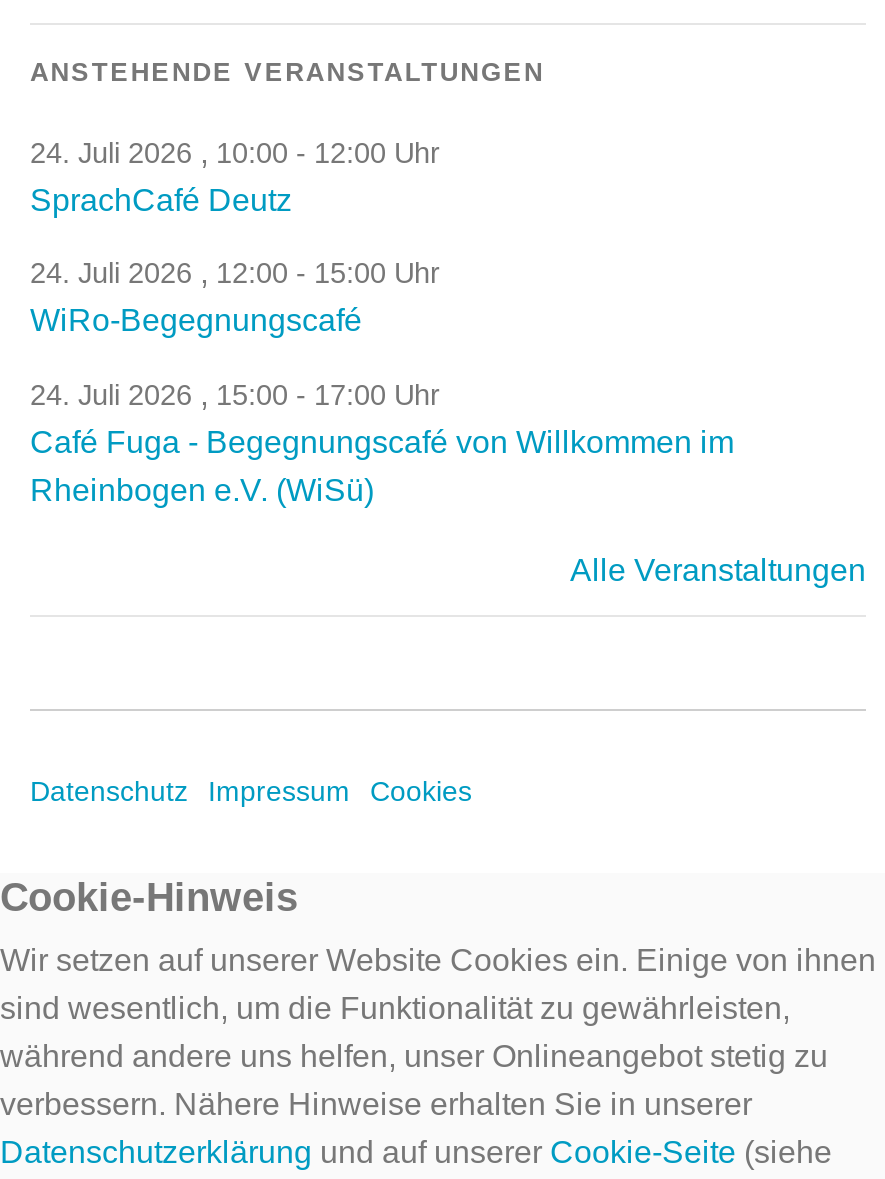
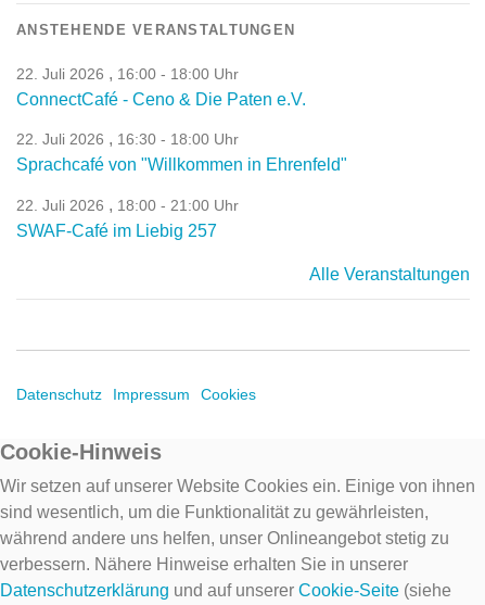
- 24. Juli 2026, 10:00 - 12:00 Uhr
- SprachCafé Deutz
+ 22. Juli 2026, 16:00 - 18:00 Uhr
+ ConnectCafé - Ceno & Die Paten e.V.

- 24. Juli 2026, 12:00 - 15:00 Uhr
- WiRo-Begegnungscafé
+ 22. Juli 2026, 16:30 - 18:00 Uhr
+ Sprachcafé von "Willkommen in Ehrenfeld"

- 24. Juli 2026, 15:00 - 17:00 Uhr
- Café Fuga - Begegnungscafé von Willkommen im
- Rheinbogen e.V. (WiSü)
+ 22. Juli 2026, 18:00 - 21:00 Uhr
+ SWAF-Café im Liebig 257
